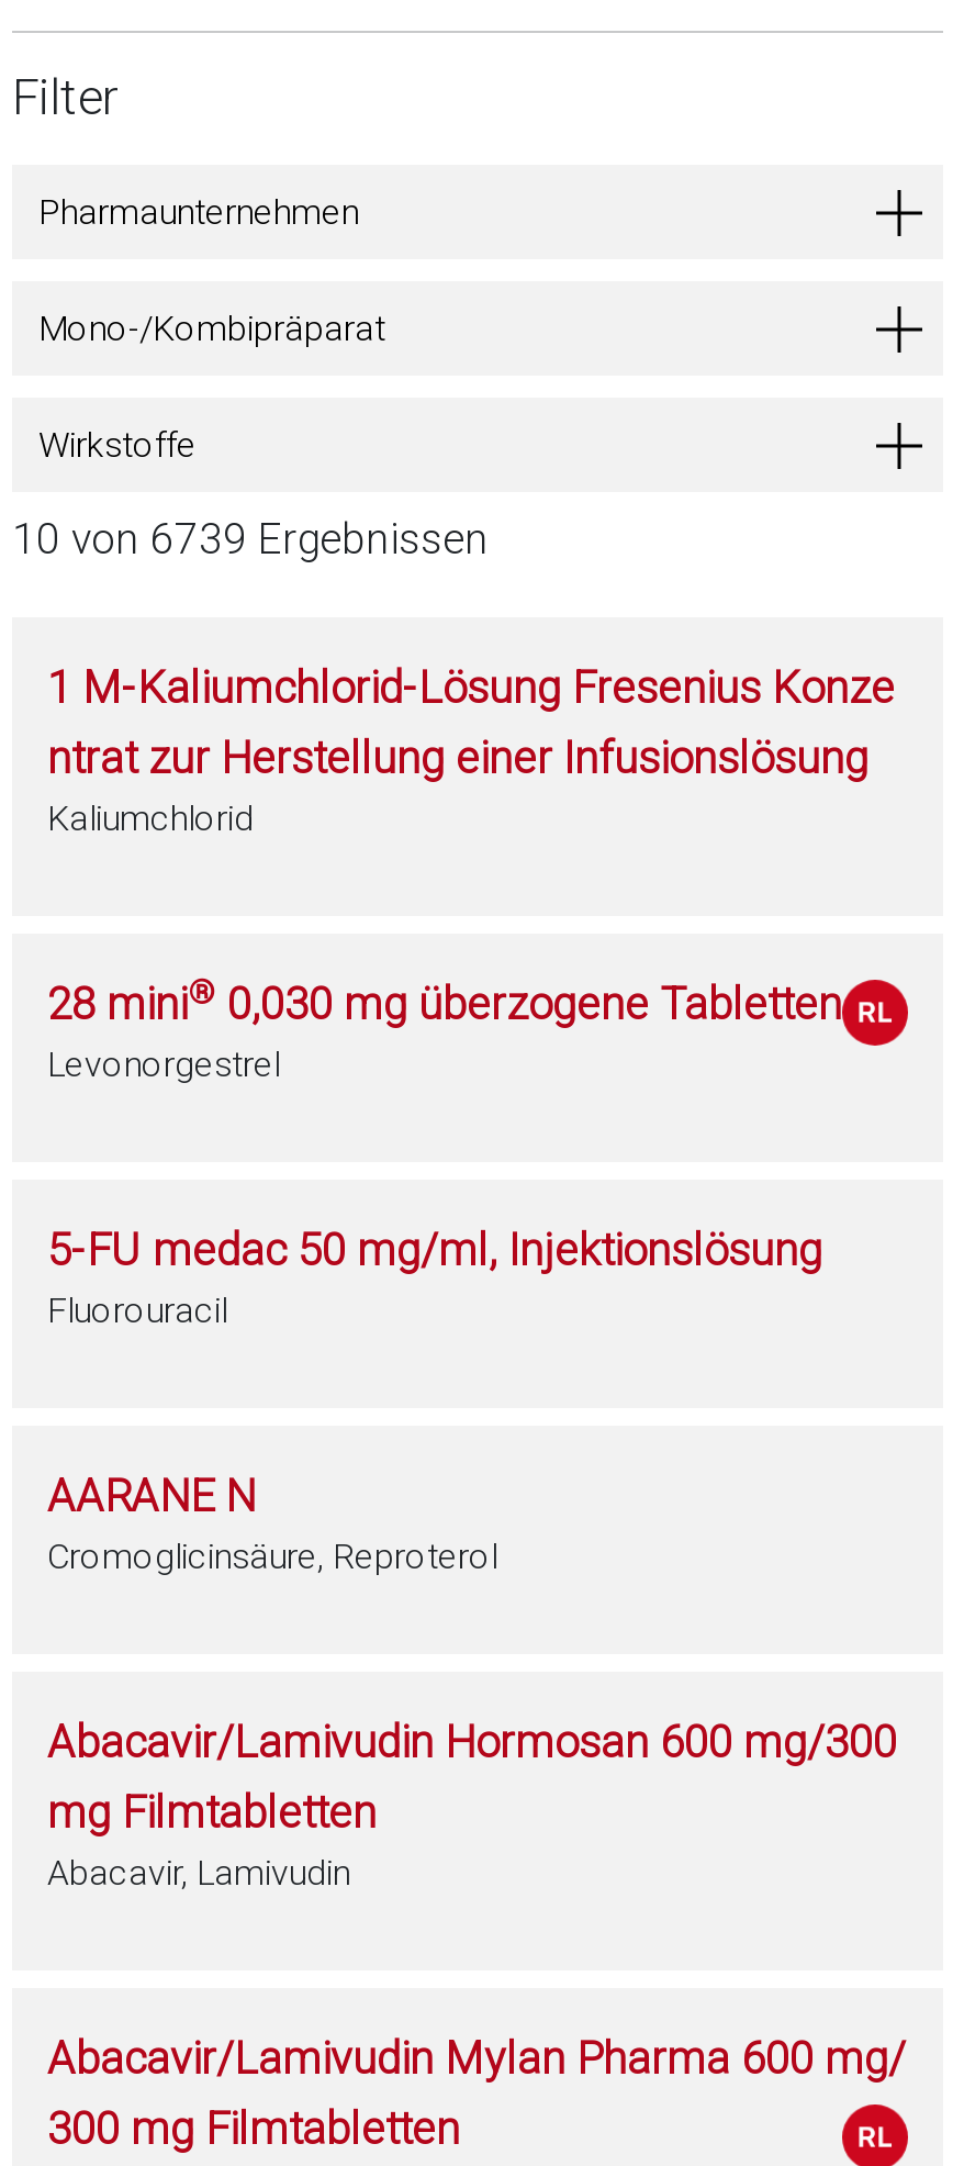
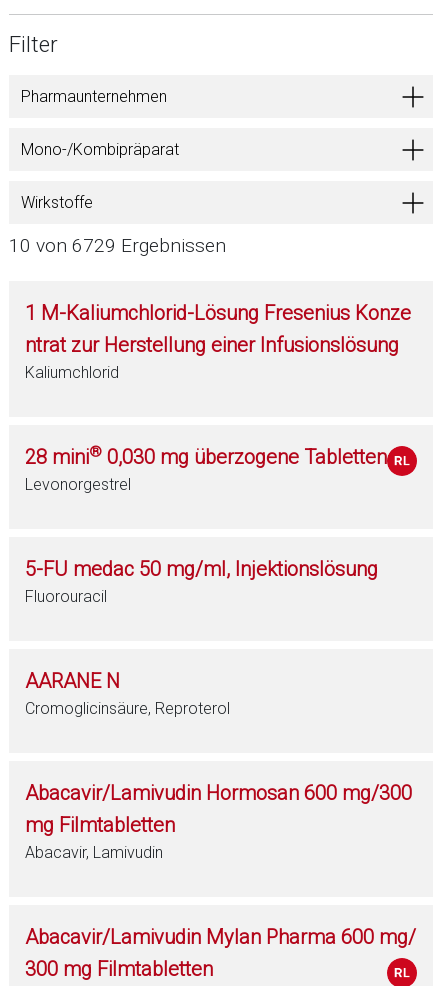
- 10 von 6739 Ergebnissen
+ 10 von 6729 Ergebnissen
